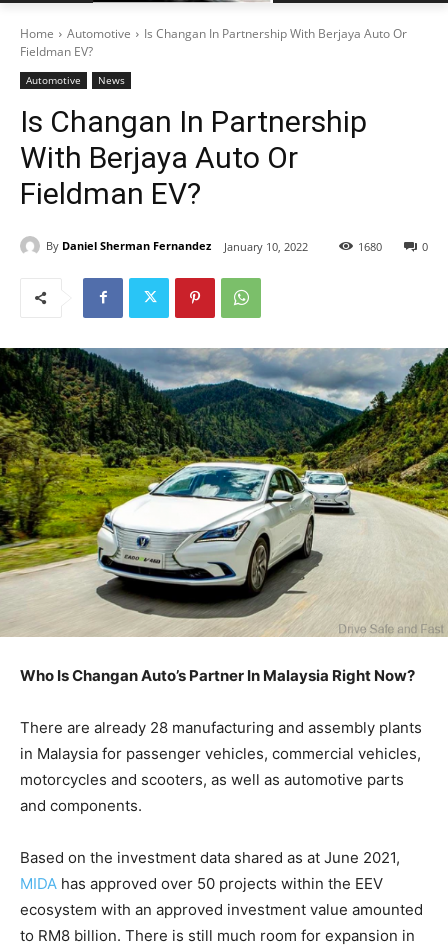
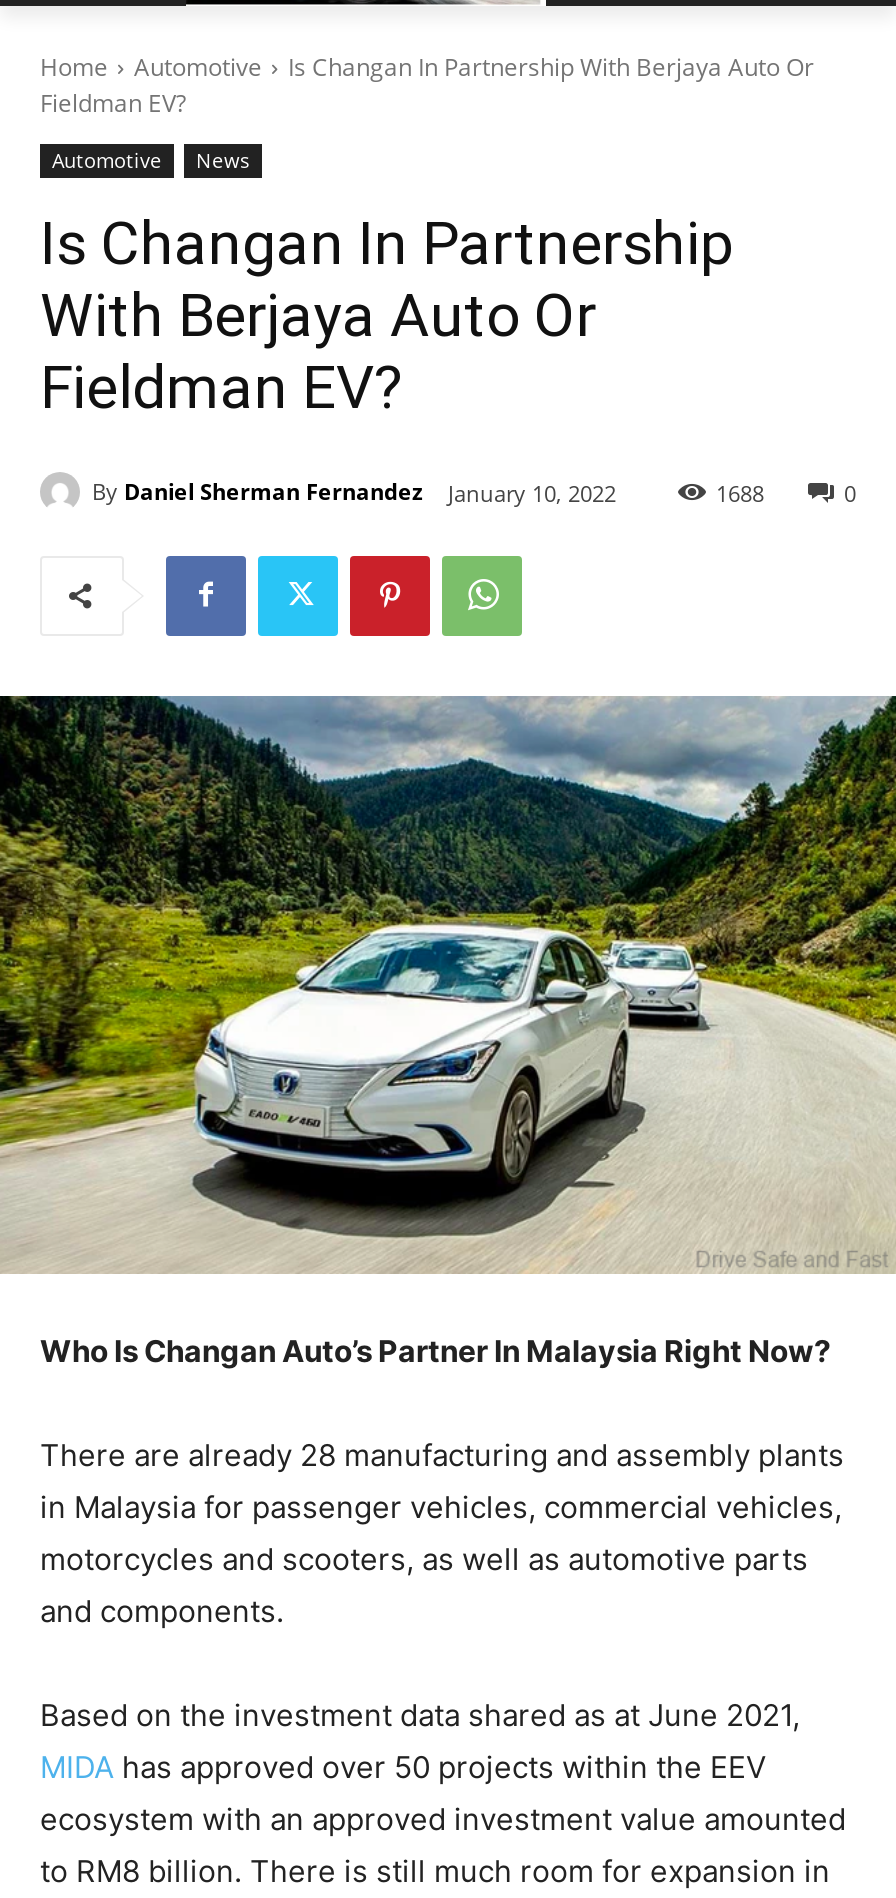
- 1680
+ 1688
